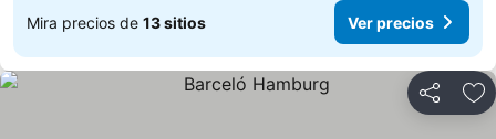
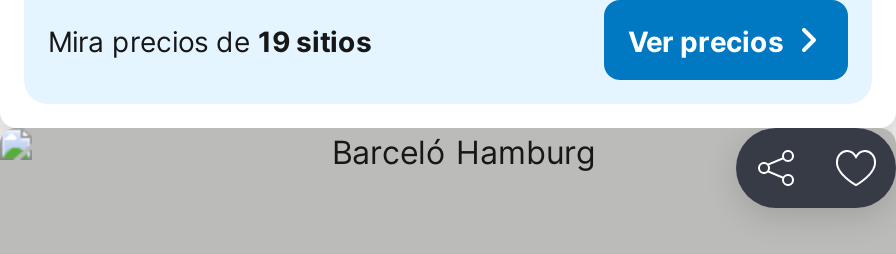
- Mira precios de 13 sitios
+ Mira precios de 19 sitios
